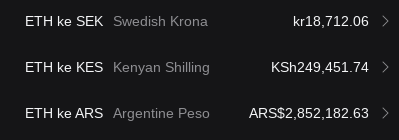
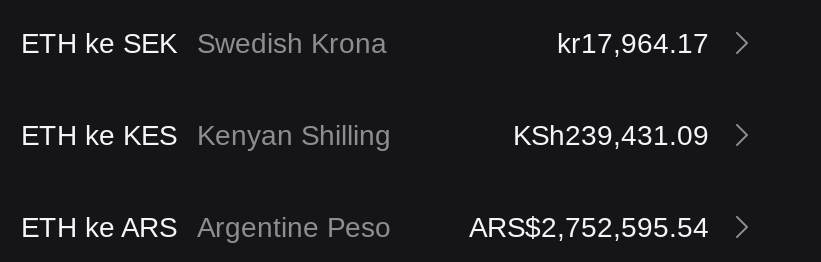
- kr18,712.06
+ kr17,964.17

- KSh249,451.74
+ KSh239,431.09

- ARS$2,852,182.63
+ ARS$2,752,595.54
